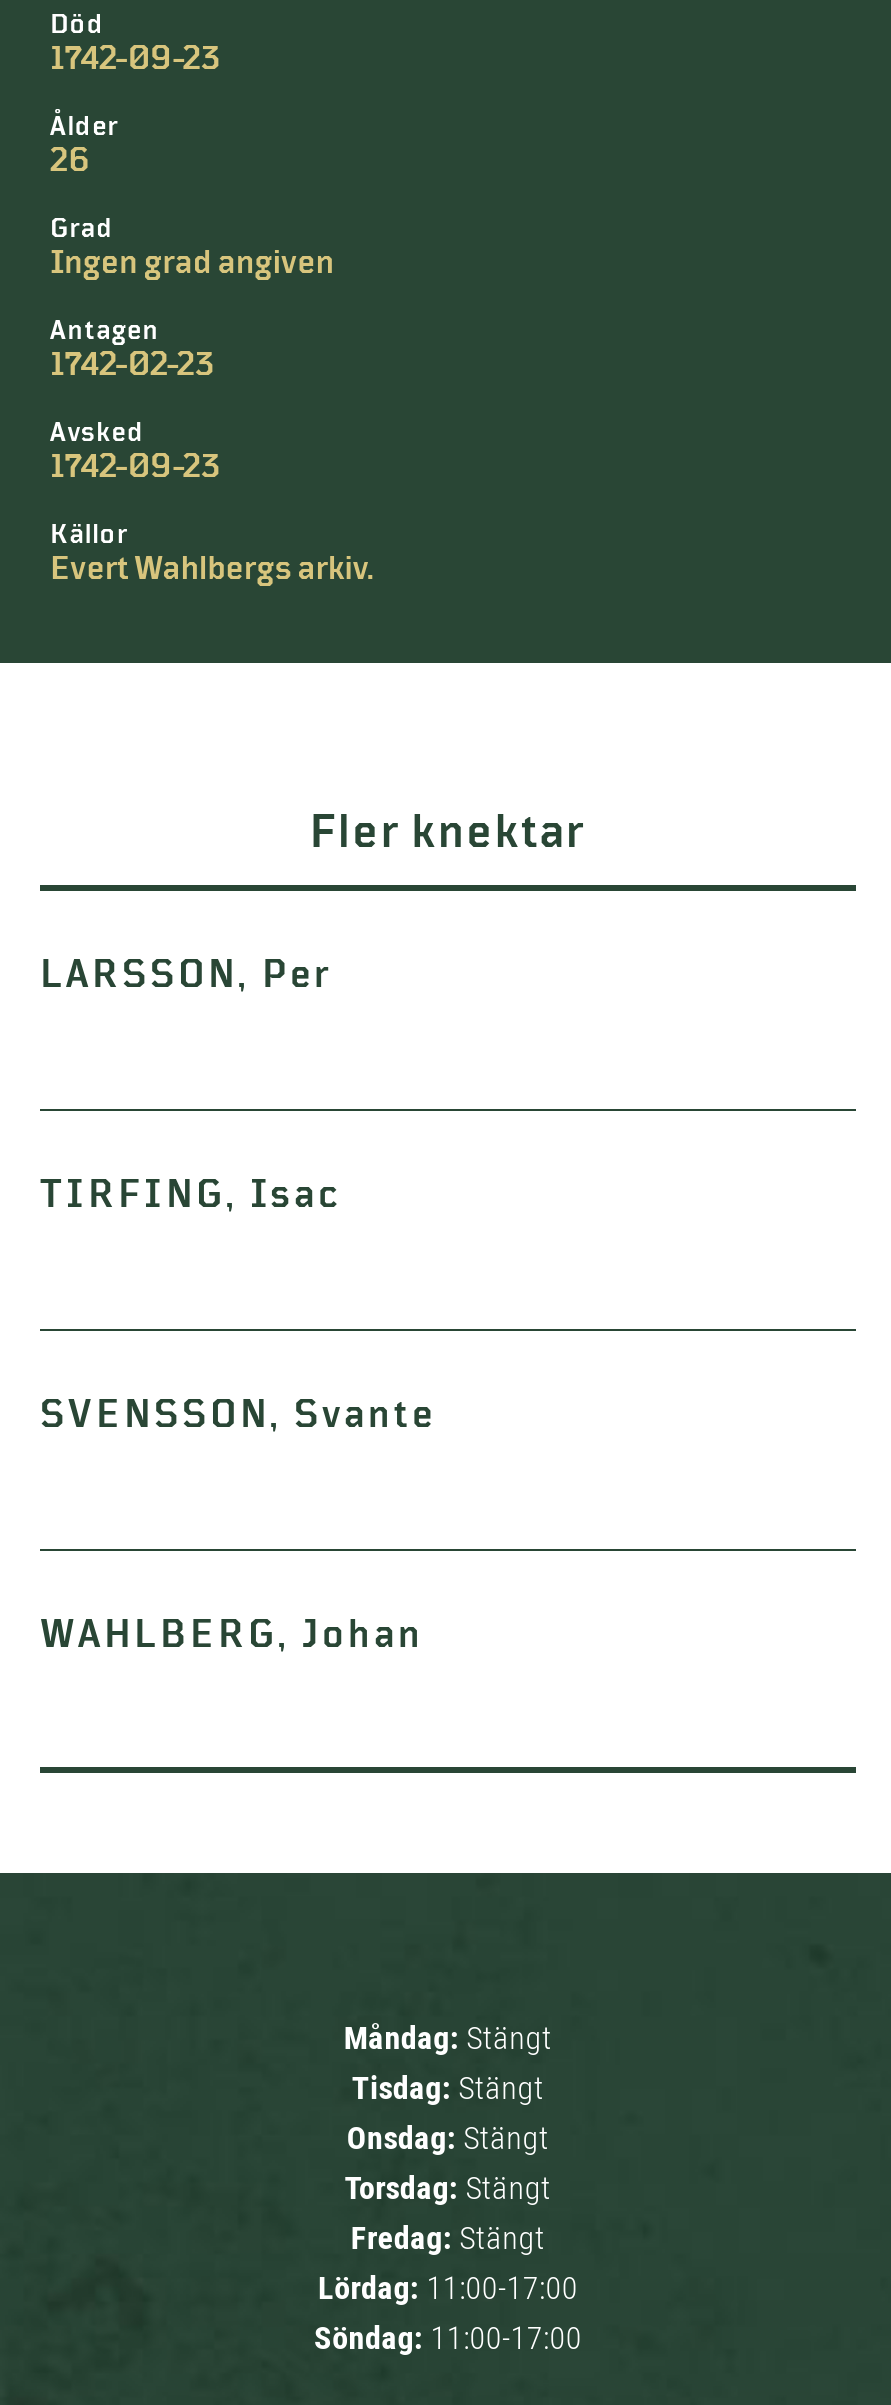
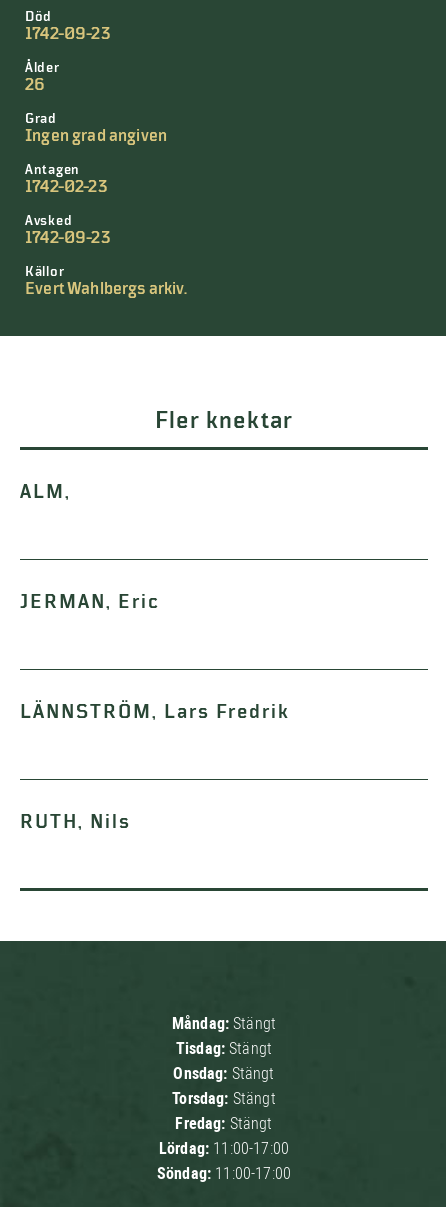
- LARSSON, Per
+ ALM,

- TIRFING, Isac
+ JERMAN, Eric

- SVENSSON, Svante
+ LÄNNSTRÖM, Lars Fredrik

- WAHLBERG, Johan
+ RUTH, Nils
